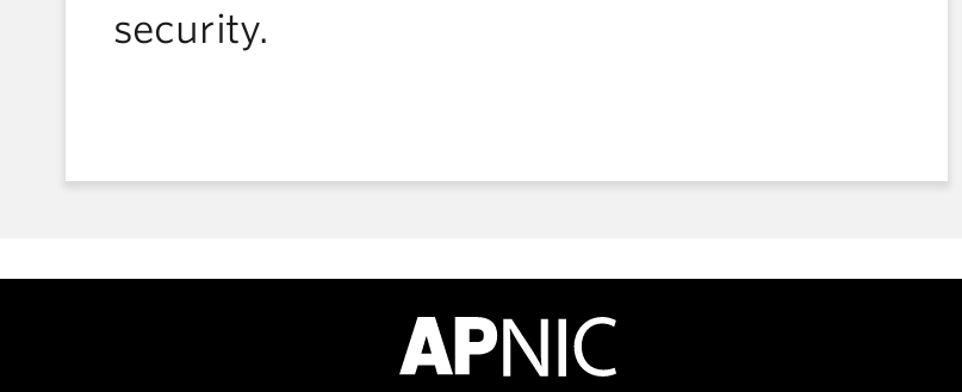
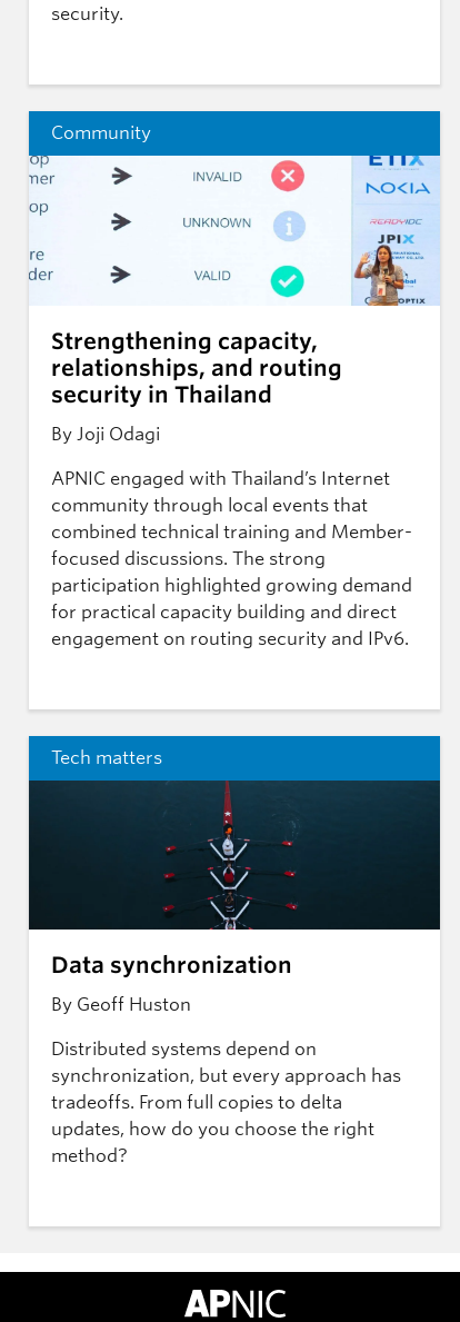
+ [image]
+ Community

+ [image]
+ Tech matters

+ Strengthening capacity,
+ relationships, and routing
+ security in Thailand
+ By Joji Odagi
+ APNIC engaged with Thailand’s Internet
+ community through local events that
+ combined technical training and Member-
+ focused discussions. The strong
+ participation highlighted growing demand
+ for practical capacity building and direct
+ engagement on routing security and IPv6.

+ Data synchronization
+ By Geoff Huston
+ Distributed systems depend on
+ synchronization, but every approach has
+ tradeoffs. From full copies to delta
+ updates, how do you choose the right
+ method?
